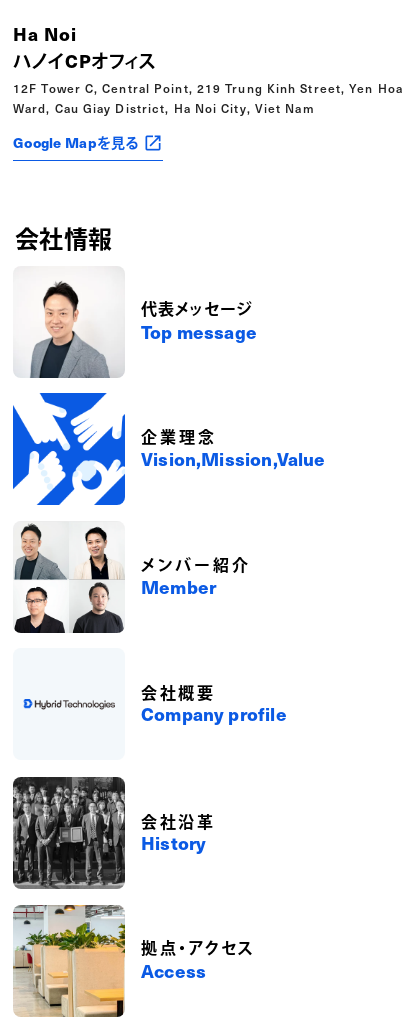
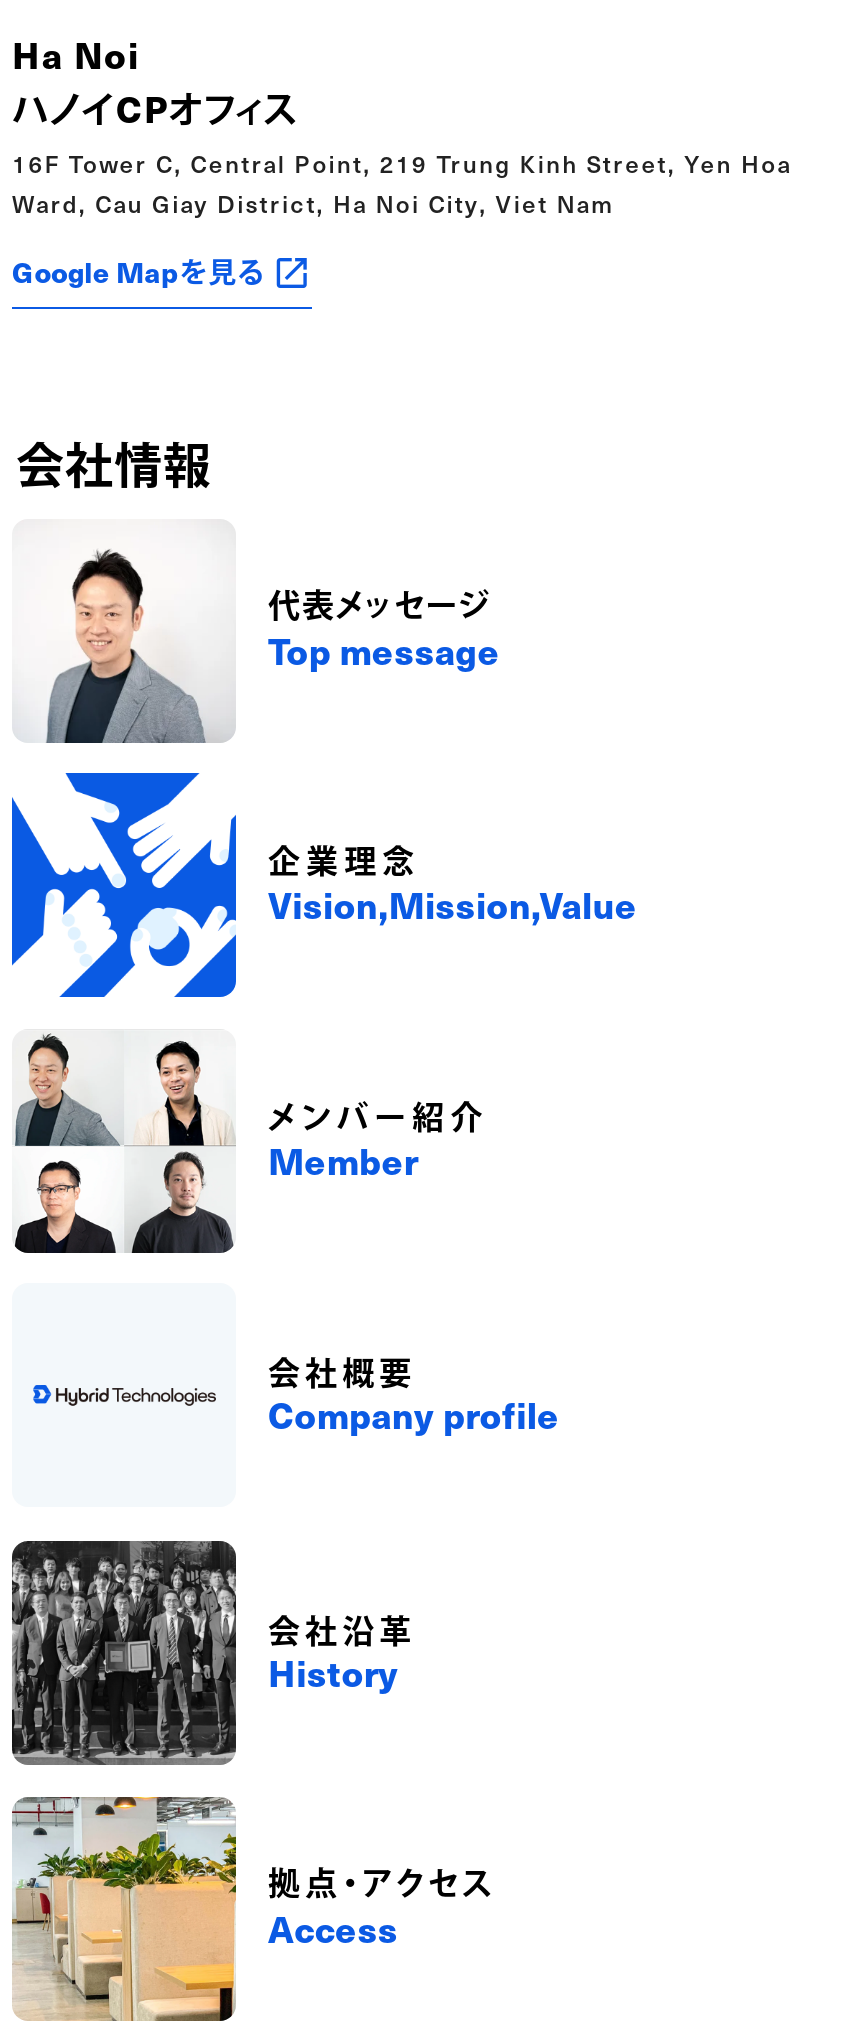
- 12F Tower C, Central Point, 219 Trung Kinh Street, Yen Hoa
+ 16F Tower C, Central Point, 219 Trung Kinh Street, Yen Hoa
